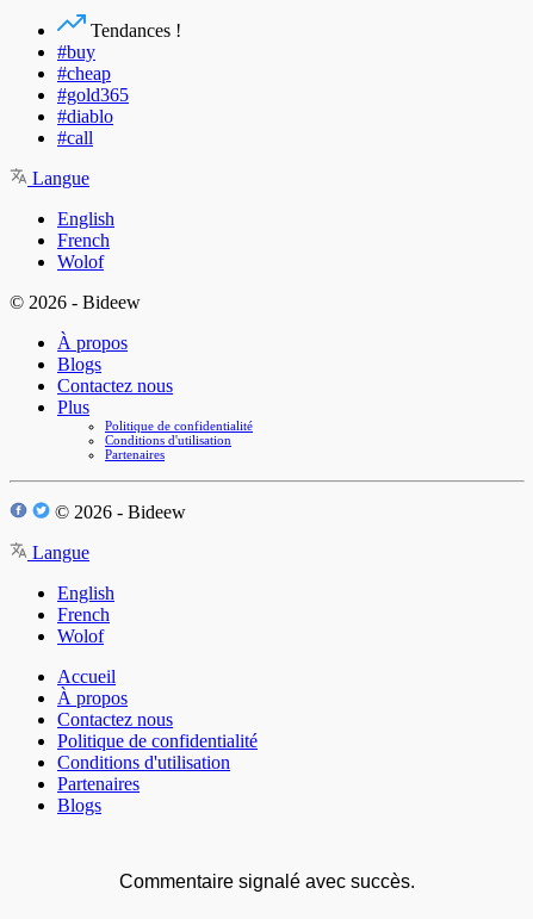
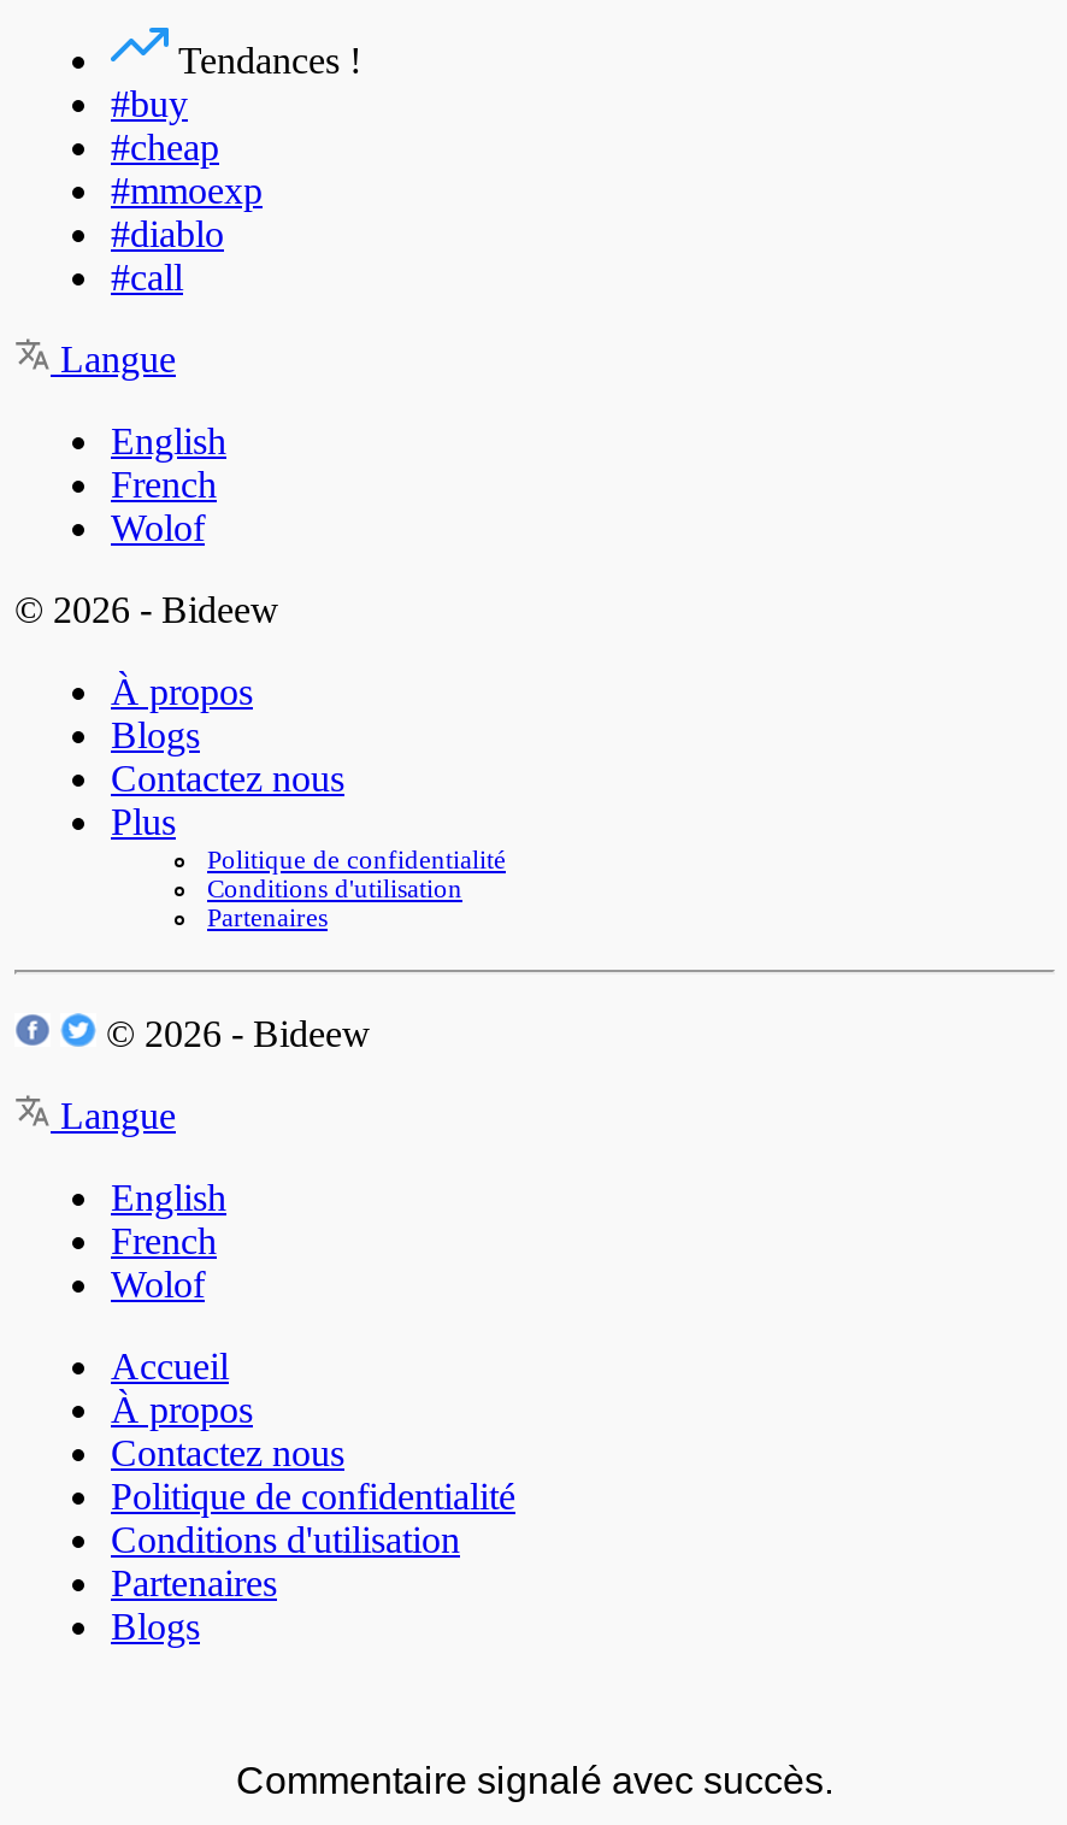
- #gold365
+ #mmoexp
